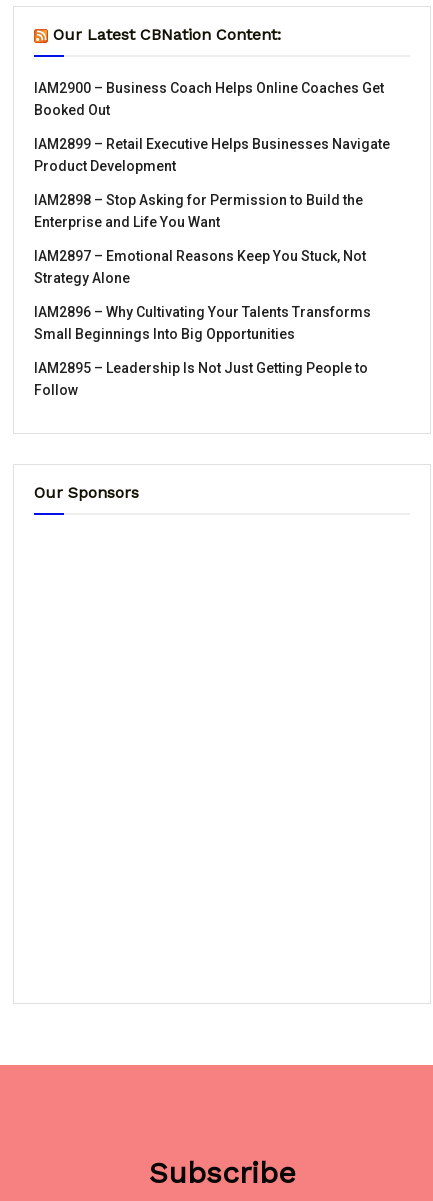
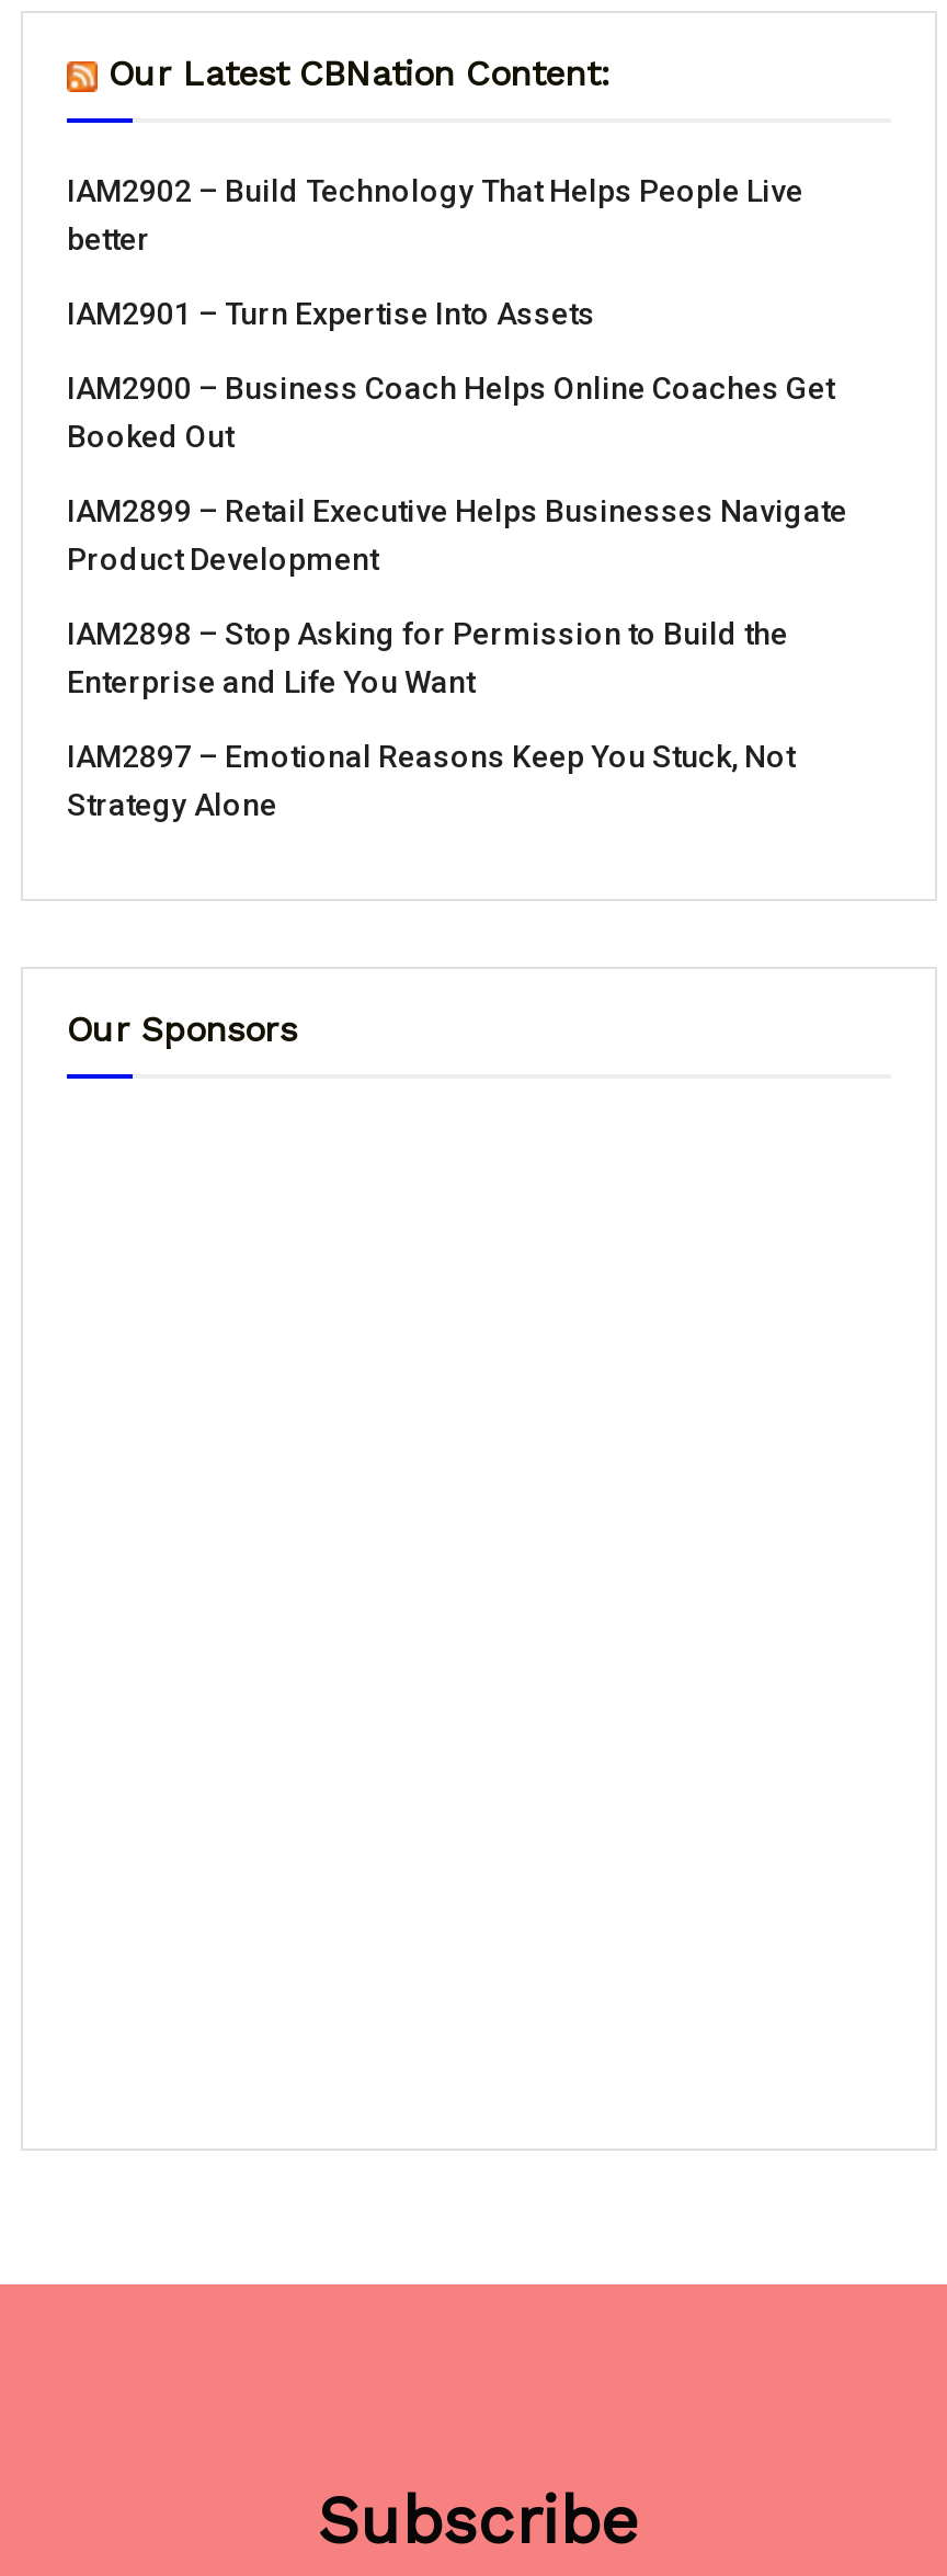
+ IAM2902 – Build Technology That Helps People Live
+ better
+ IAM2901 – Turn Expertise Into Assets

moved down: IAM2900 – Business Coach Helps Online Coaches Get | Booked Out | IAM2899 – Retail Executive Helps Businesses Navigate | Product Development | IAM2898 – Stop Asking for Permission to Build the | Enterprise and Life You Want | IAM2897 – Emotional Reasons Keep You Stuck, Not | Strategy Alone

- IAM2896 – Why Cultivating Your Talents Transforms
- Small Beginnings Into Big Opportunities
- IAM2895 – Leadership Is Not Just Getting People to
- Follow
